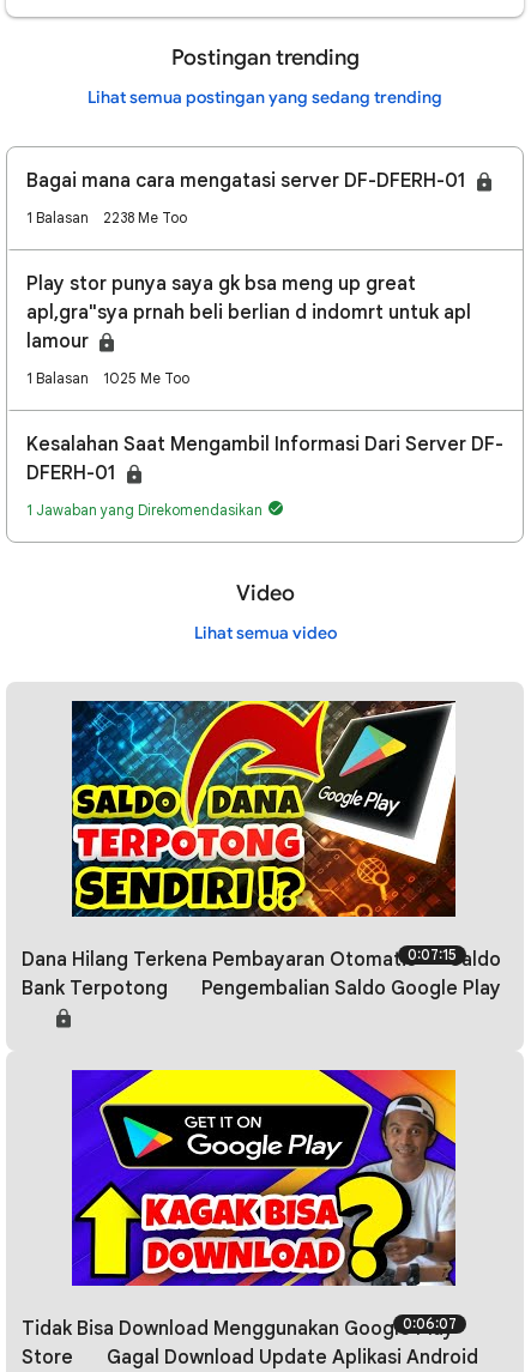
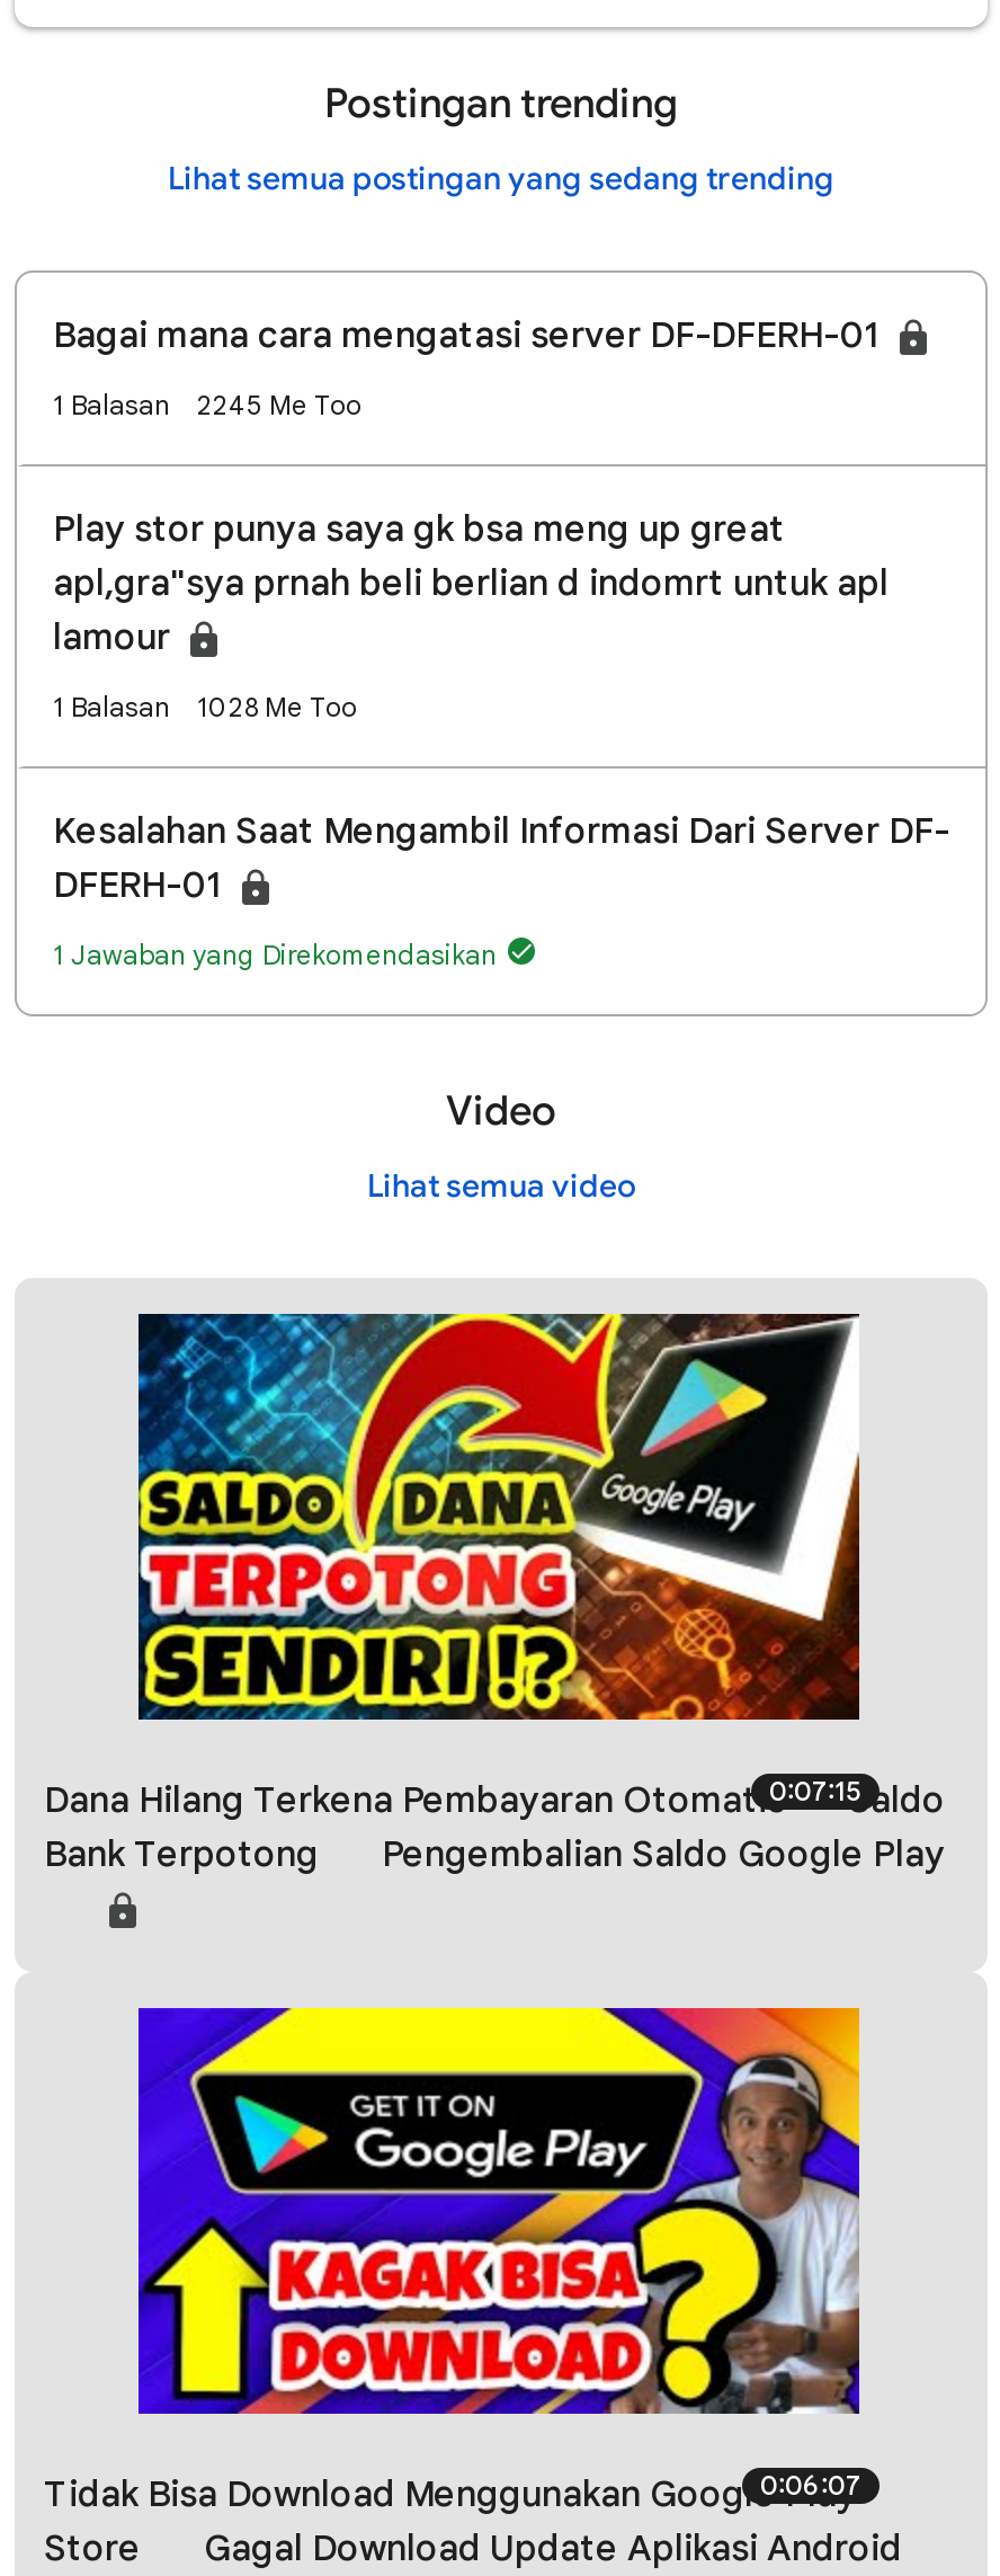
- 1 Balasan 2238 Me Too
+ 1 Balasan 2245 Me Too

- 1 Balasan 1025 Me Too
+ 1 Balasan 1028 Me Too
